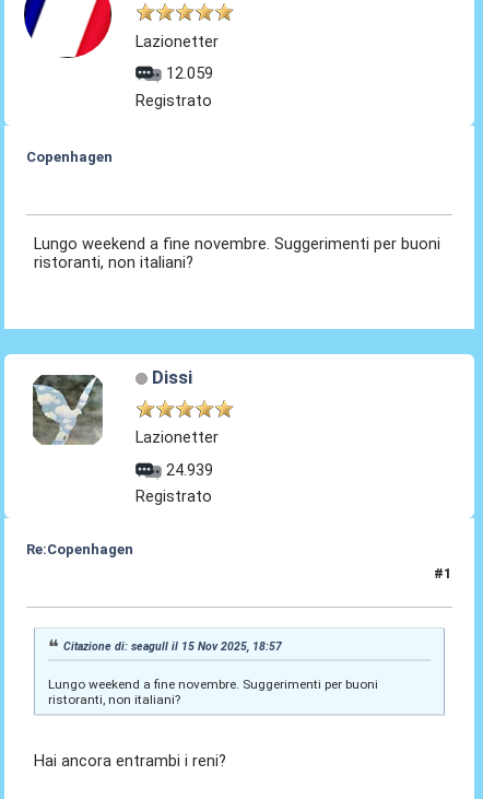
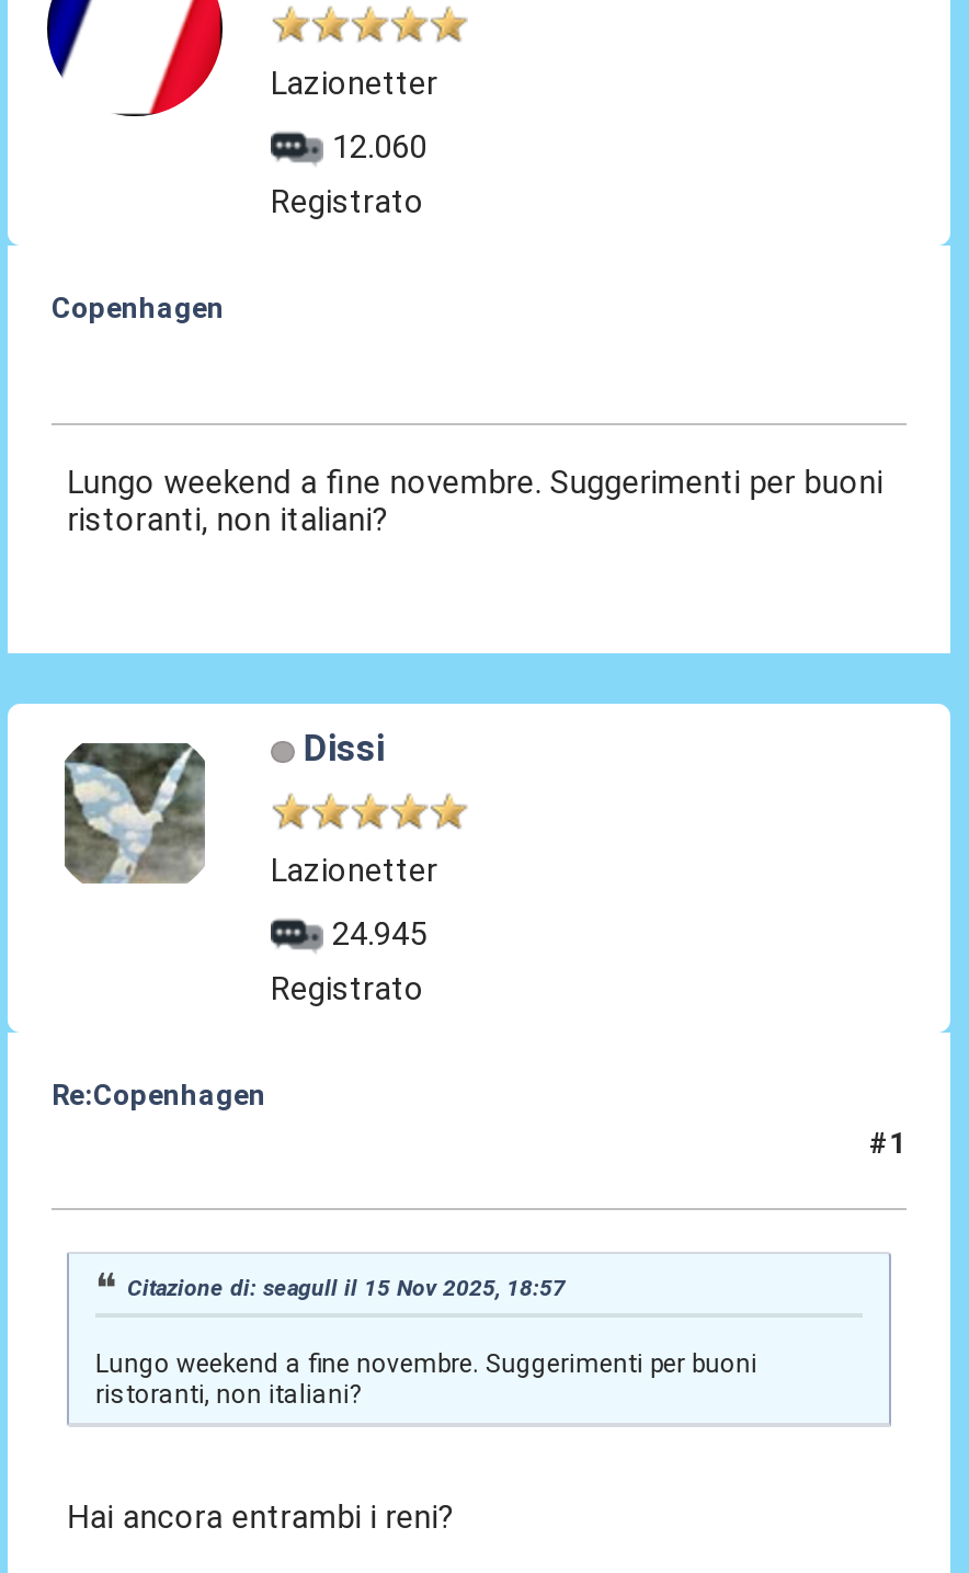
- 12.059
+ 12.060

- 24.939
+ 24.945
